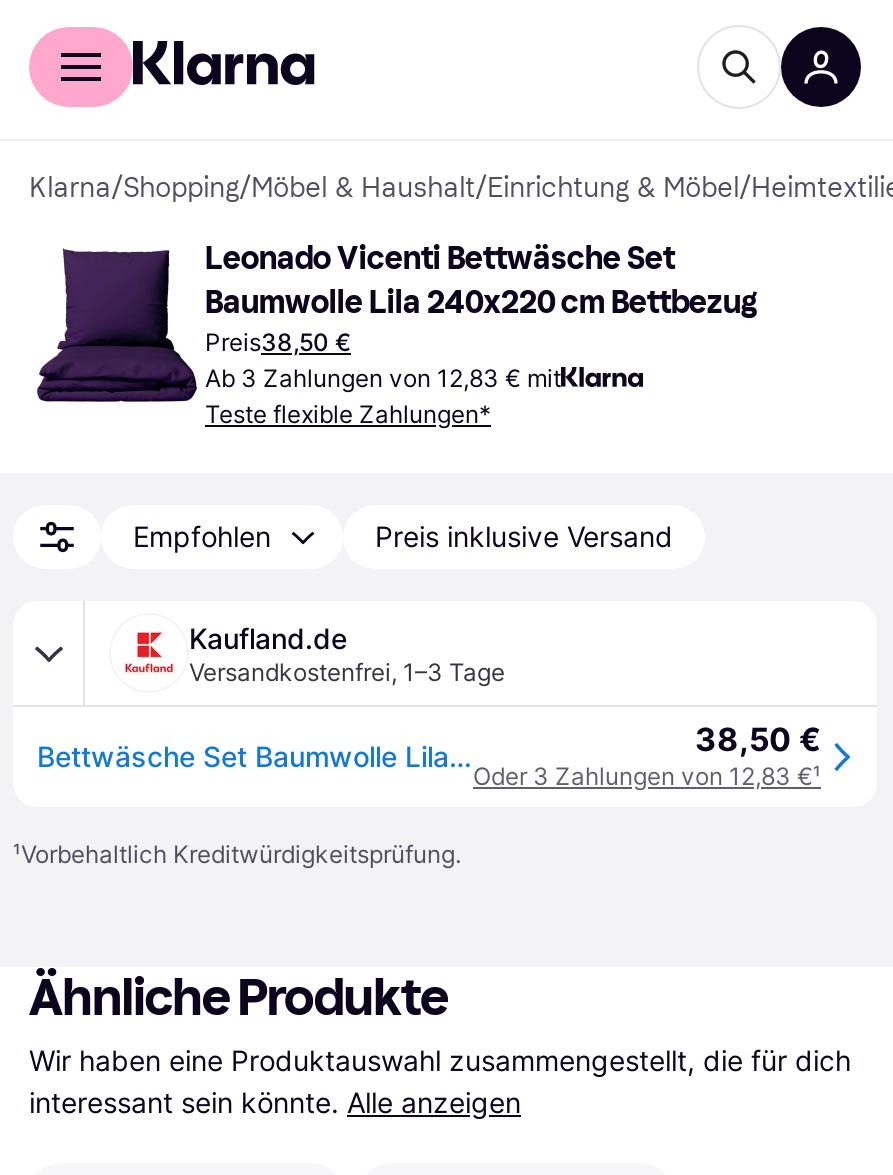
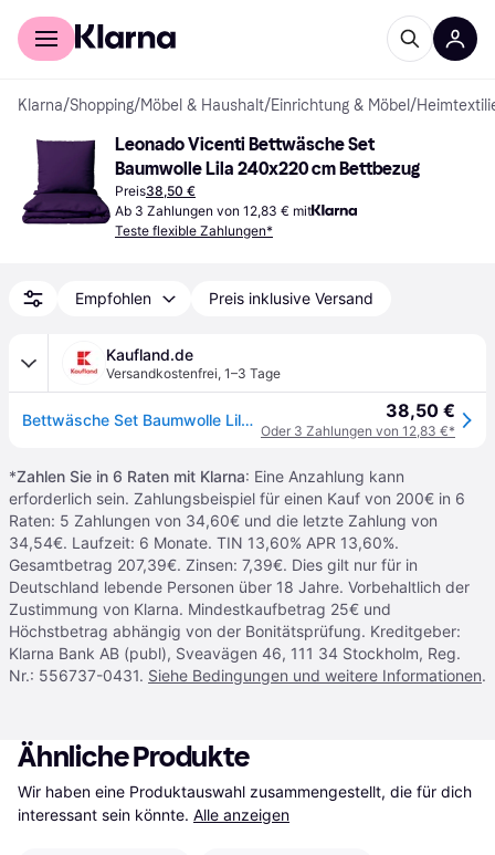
- Oder 3 Zahlungen von 12,83 €¹
+ Oder 3 Zahlungen von 12,83 €*

- ¹Vorbehaltlich Kreditwürdigkeitsprüfung.
+ *Zahlen Sie in 6 Raten mit Klarna: Eine Anzahlung kann
+ erforderlich sein. Zahlungsbeispiel für einen Kauf von 200€ in 6
+ Raten: 5 Zahlungen von 34,60€ und die letzte Zahlung von
+ 34,54€. Laufzeit: 6 Monate. TIN 13,60% APR 13,60%.
+ Gesamtbetrag 207,39€. Zinsen: 7,39€. Dies gilt nur für in
+ Deutschland lebende Personen über 18 Jahre. Vorbehaltlich der
+ Zustimmung von Klarna. Mindestkaufbetrag 25€ und
+ Höchstbetrag abhängig von der Bonitätsprüfung. Kreditgeber:
+ Klarna Bank AB (publ), Sveavägen 46, 111 34 Stockholm, Reg.
+ Nr.: 556737-0431. Siehe Bedingungen und weitere Informationen.
